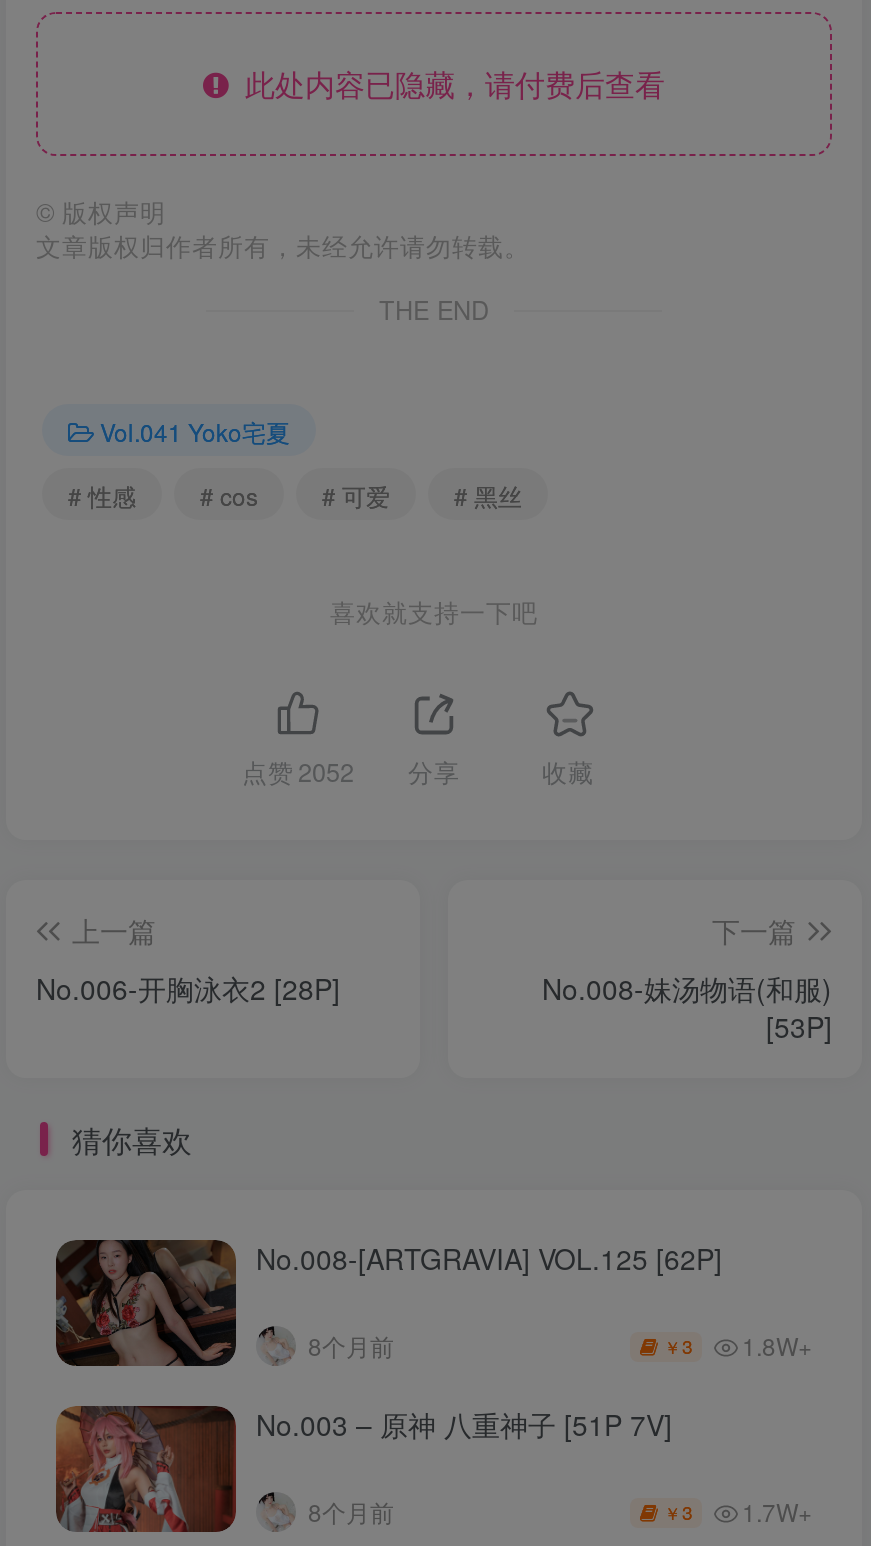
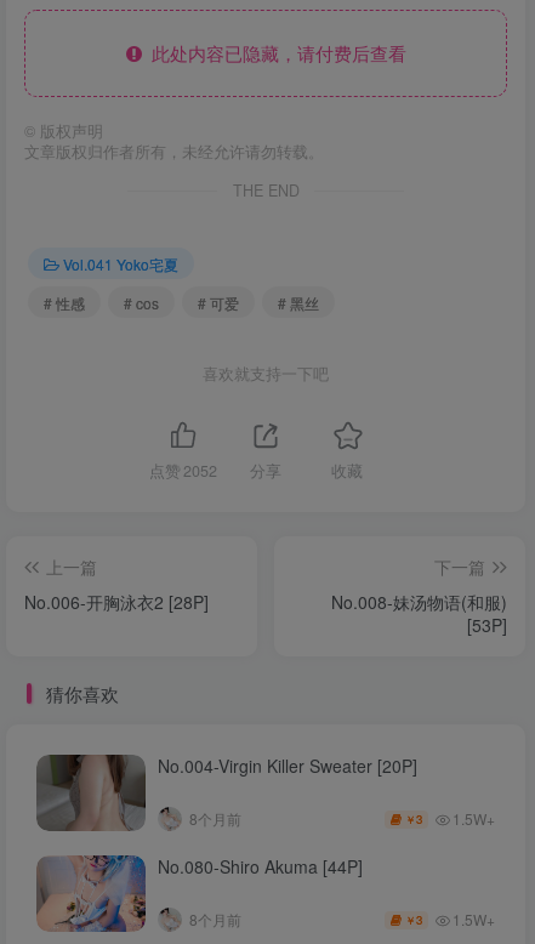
- [image]
- No.008-[ARTGRAVIA] VOL.125 [62P]
+ [image]
+ No.004-Virgin Killer Sweater [20P]

- ￥3 1.8W+
+ ￥3 1.5W+

- [image]
- No.003 – 原神 八重神子 [51P 7V]
+ [image]
+ No.080-Shiro Akuma [44P]

- ￥3 1.7W+
+ ￥3 1.5W+
